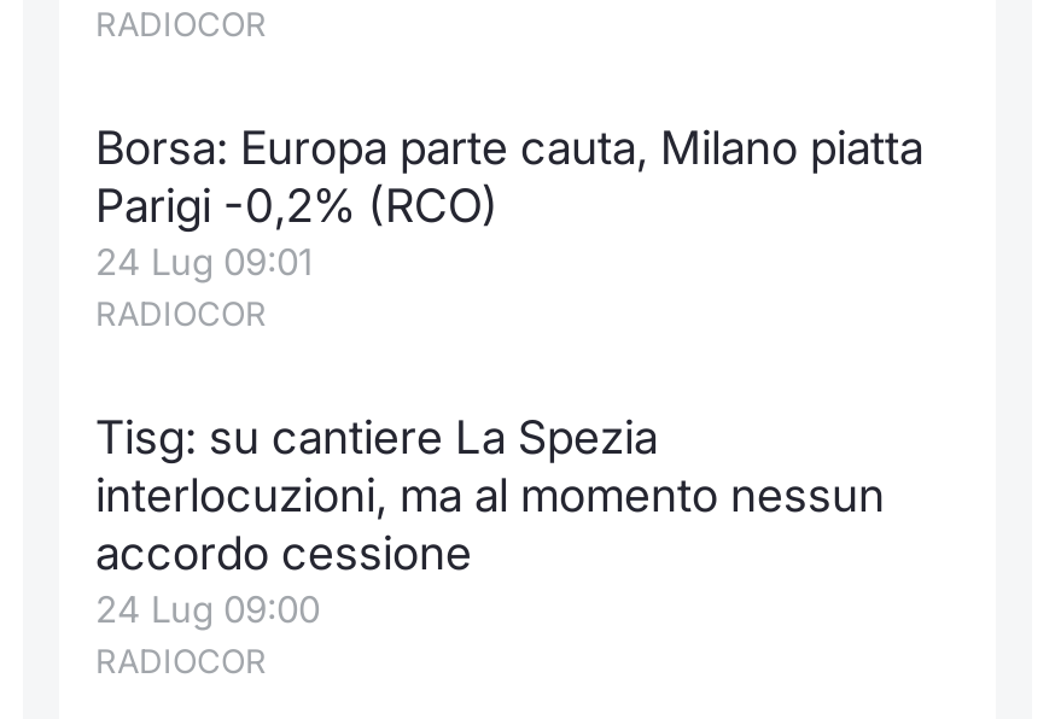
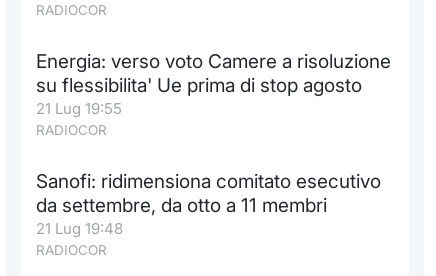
- Borsa: Europa parte cauta, Milano piatta
- Parigi -0,2% (RCO)
- 24 Lug 09:01
+ Energia: verso voto Camere a risoluzione
+ su flessibilita' Ue prima di stop agosto
+ 21 Lug 19:55

- Tisg: su cantiere La Spezia
- interlocuzioni, ma al momento nessun
- accordo cessione
- 24 Lug 09:00
+ Sanofi: ridimensiona comitato esecutivo
+ da settembre, da otto a 11 membri
+ 21 Lug 19:48
